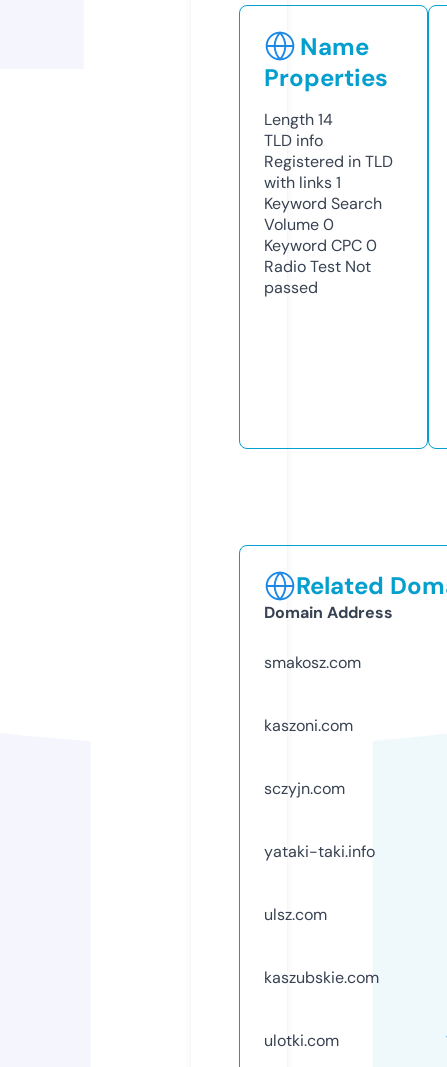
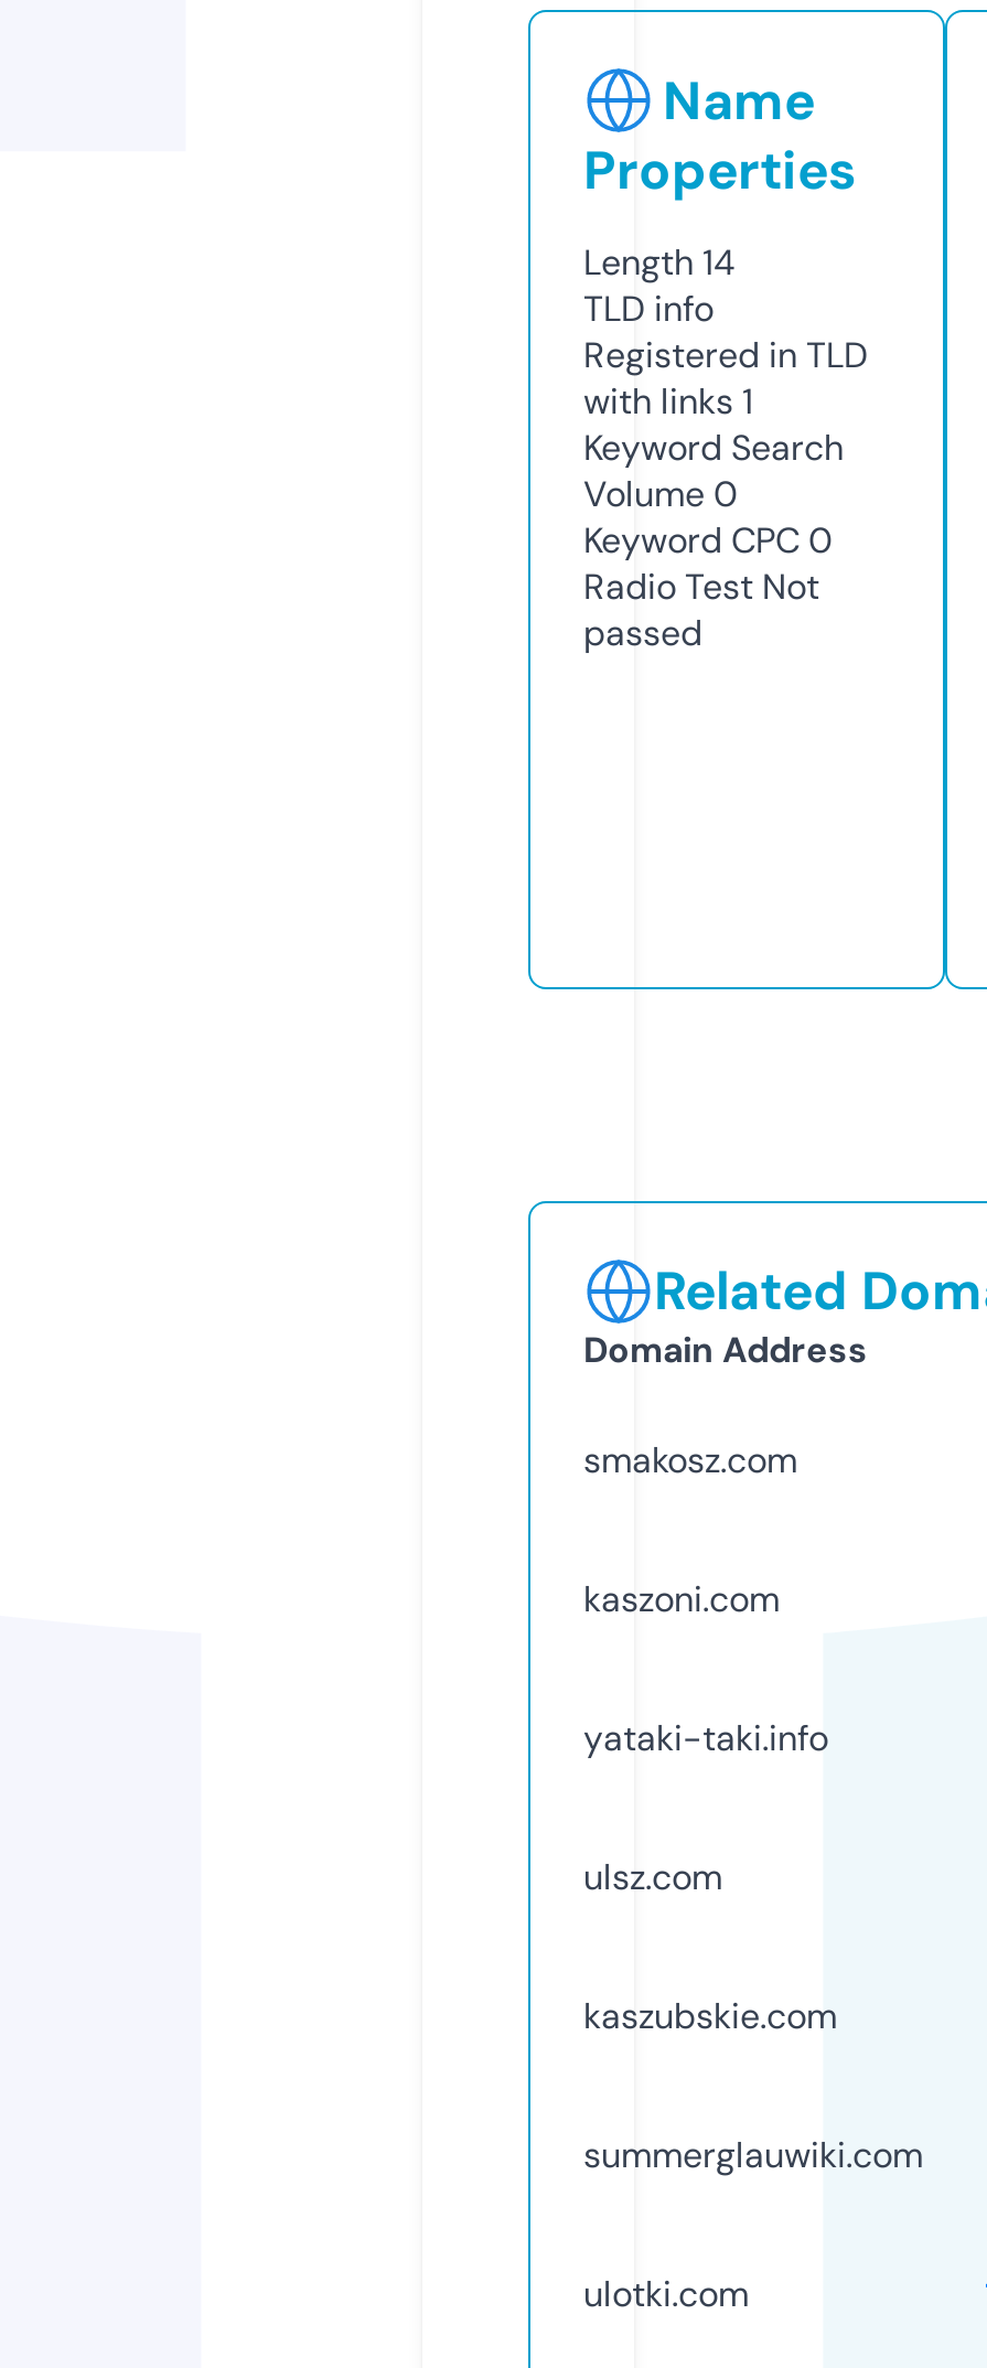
- sczyjn.com

moved up: yataki-taki.info | ulsz.com | kaszubskie.com

+ summerglauwiki.com
